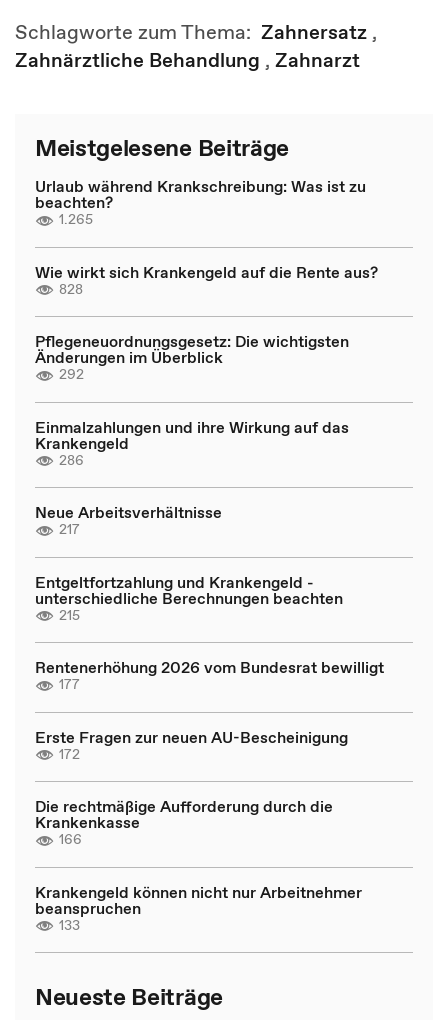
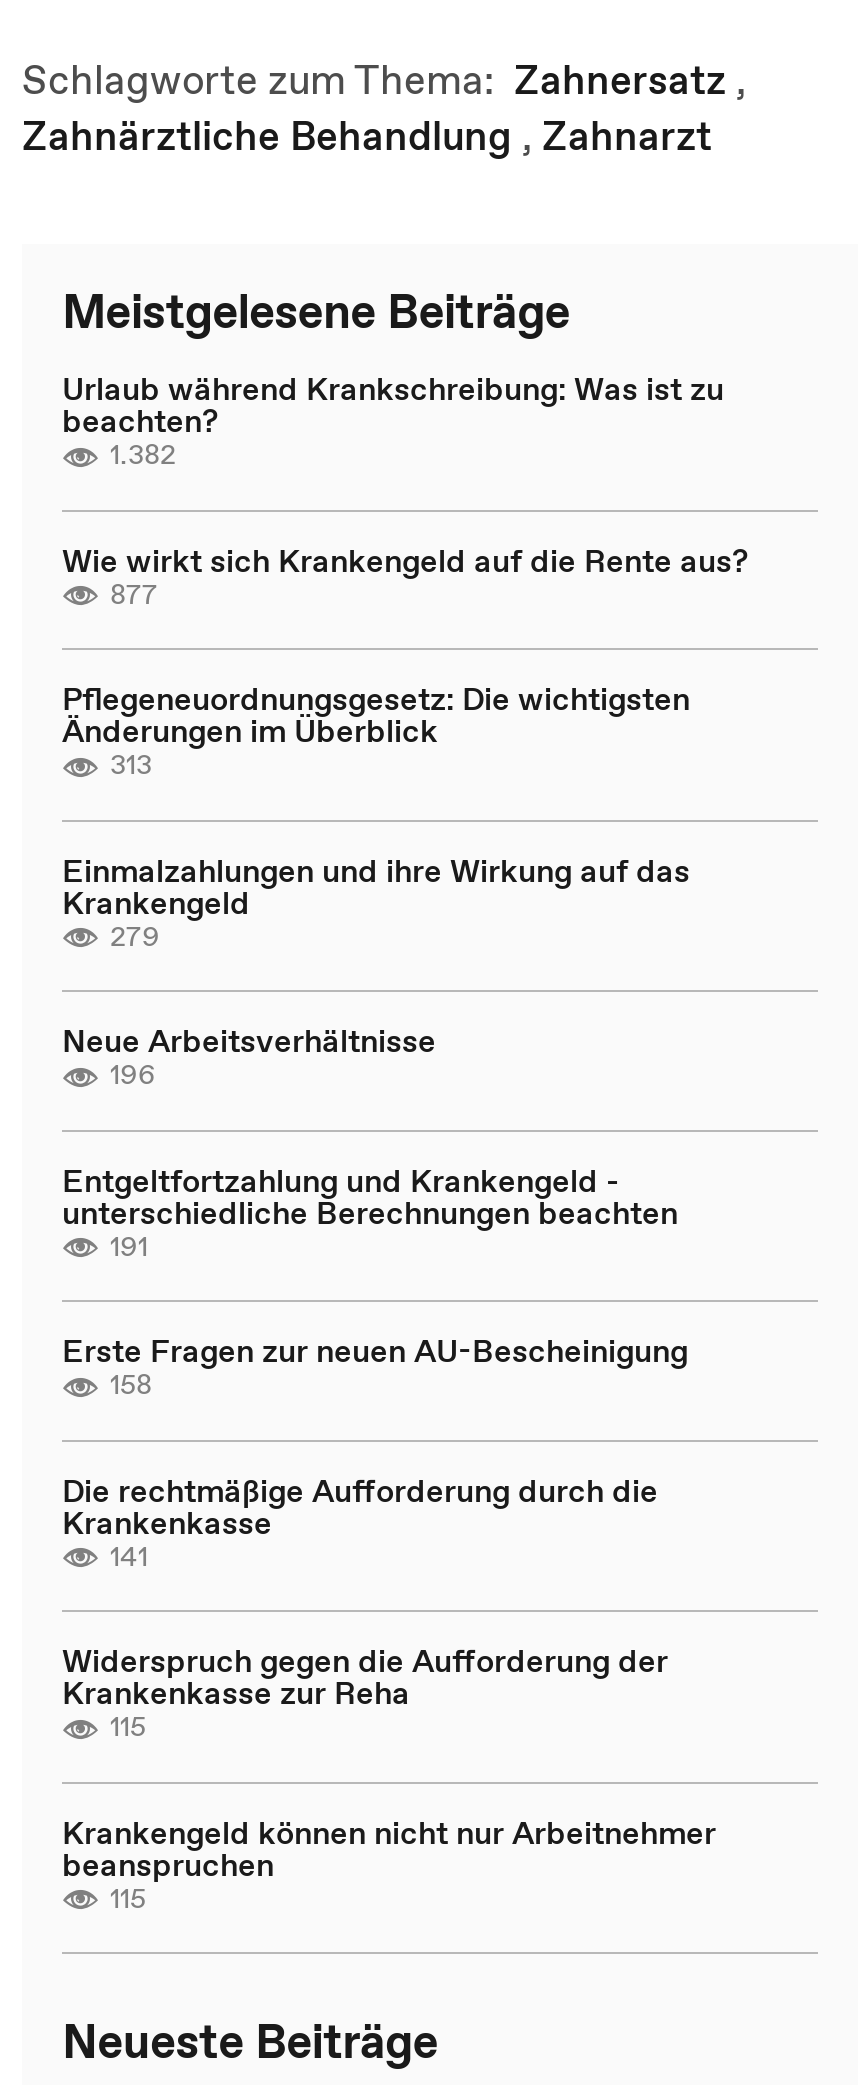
- 1.265
+ 1.382

- 828
+ 877

- 292
+ 313

- 286
+ 279

- 217
+ 196

- 215
- Rentenerhöhung 2026 vom Bundesrat bewilligt
- 177
+ 191

moved up: Erste Fragen zur neuen AU-Bescheinigung

- 172
+ 158

moved up: Die rechtmäßige Aufforderung durch die | Krankenkasse

- 166
+ 141
+ Widerspruch gegen die Aufforderung der
+ Krankenkasse zur Reha
+ 115

- 133
+ 115
